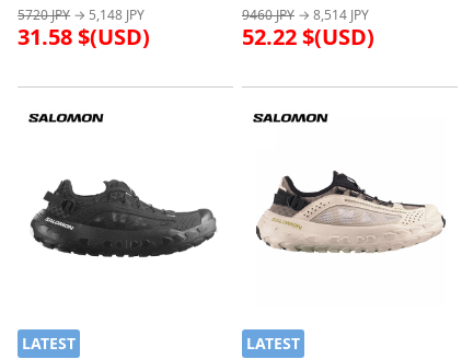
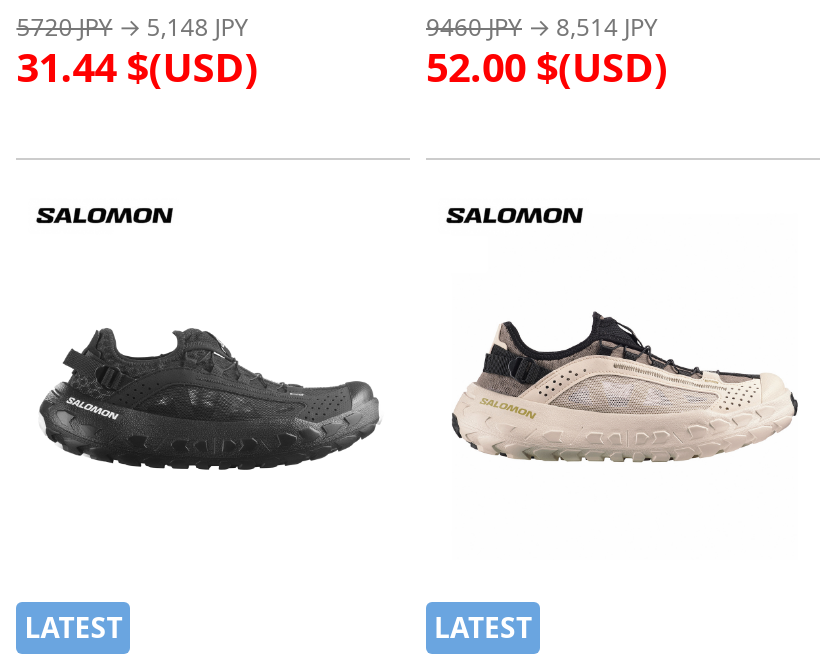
- 31.58 $(USD)
+ 31.44 $(USD)

- 52.22 $(USD)
+ 52.00 $(USD)
